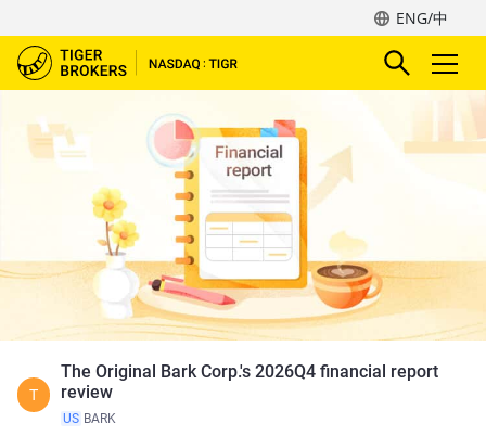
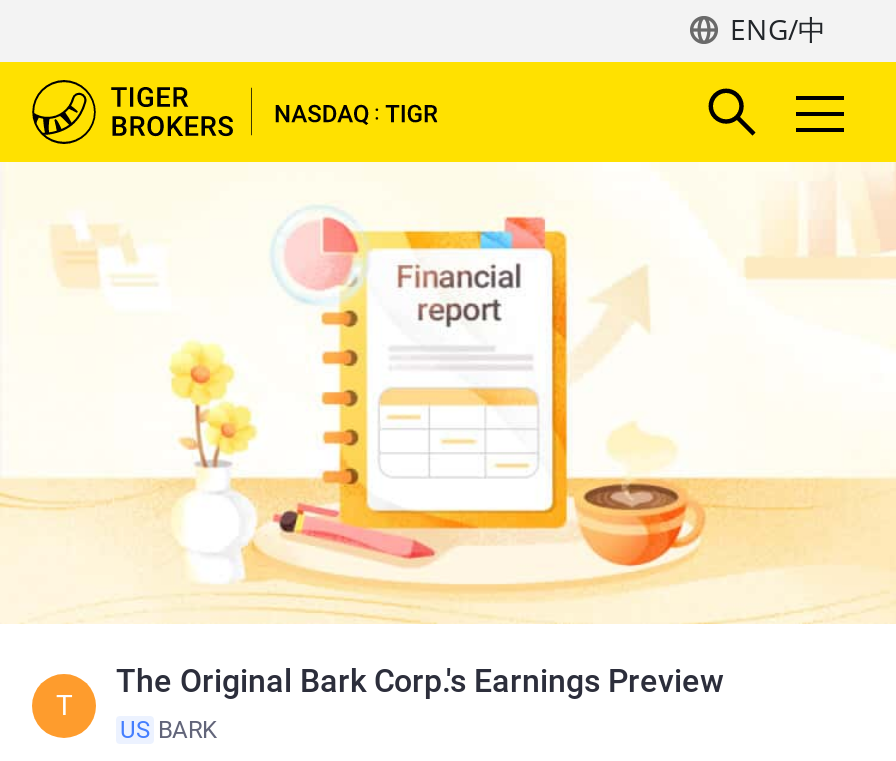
- The Original Bark Corp.'s 2026Q4 financial report
- review
+ The Original Bark Corp.'s Earnings Preview
